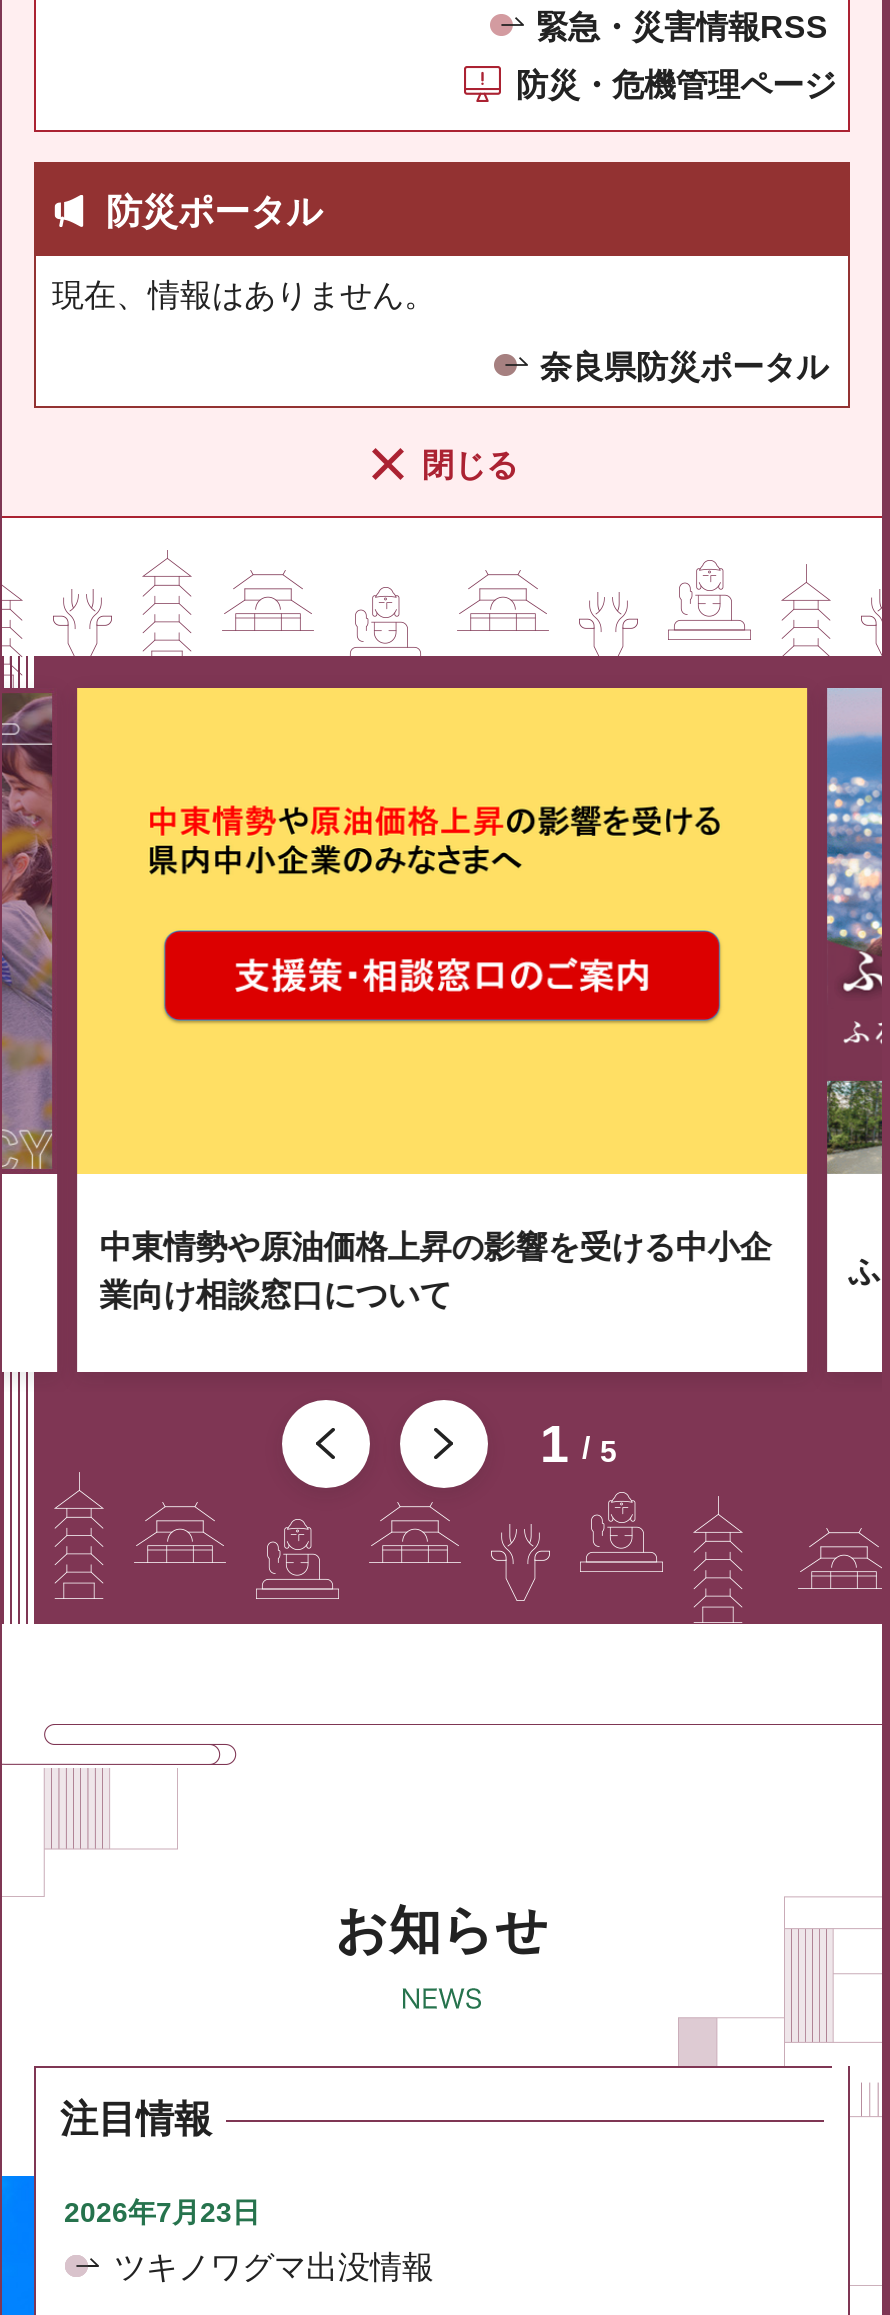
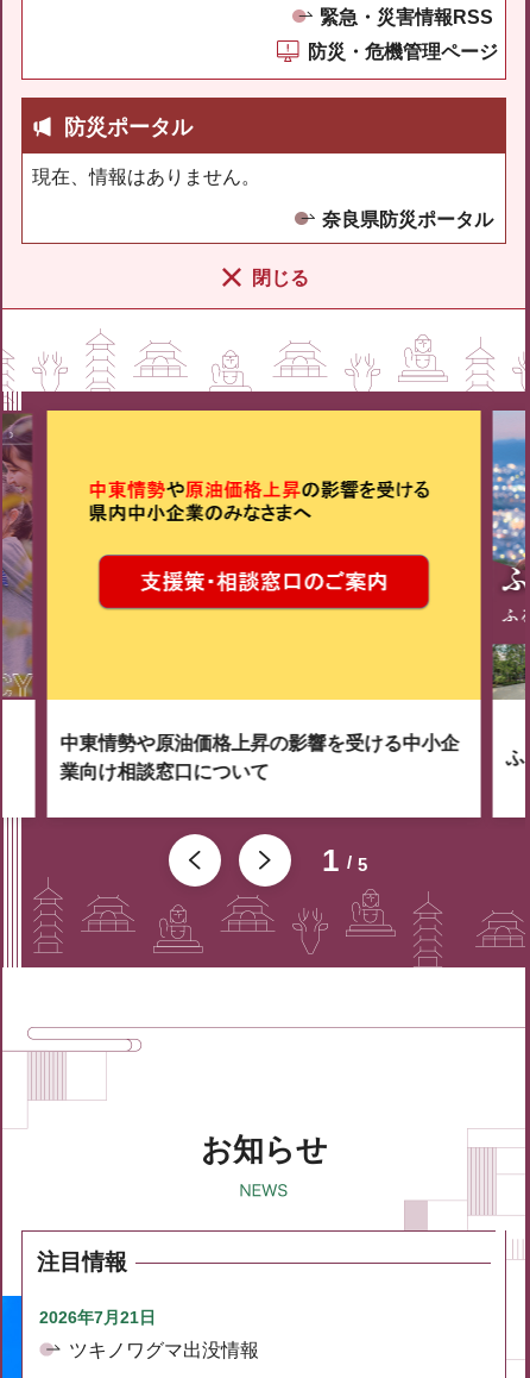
- 2026年7月23日
+ 2026年7月21日
